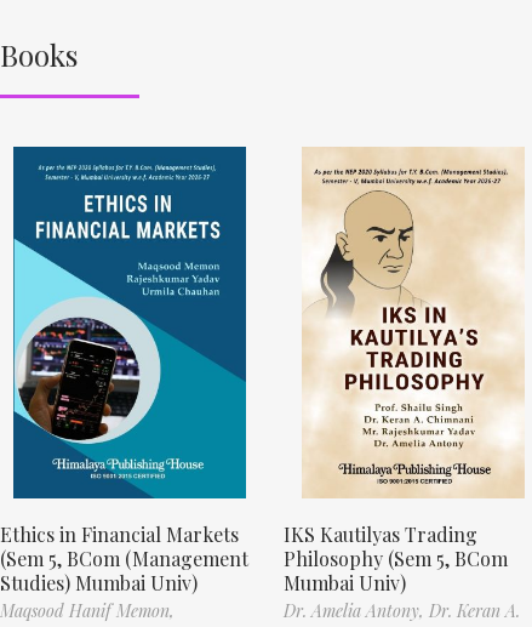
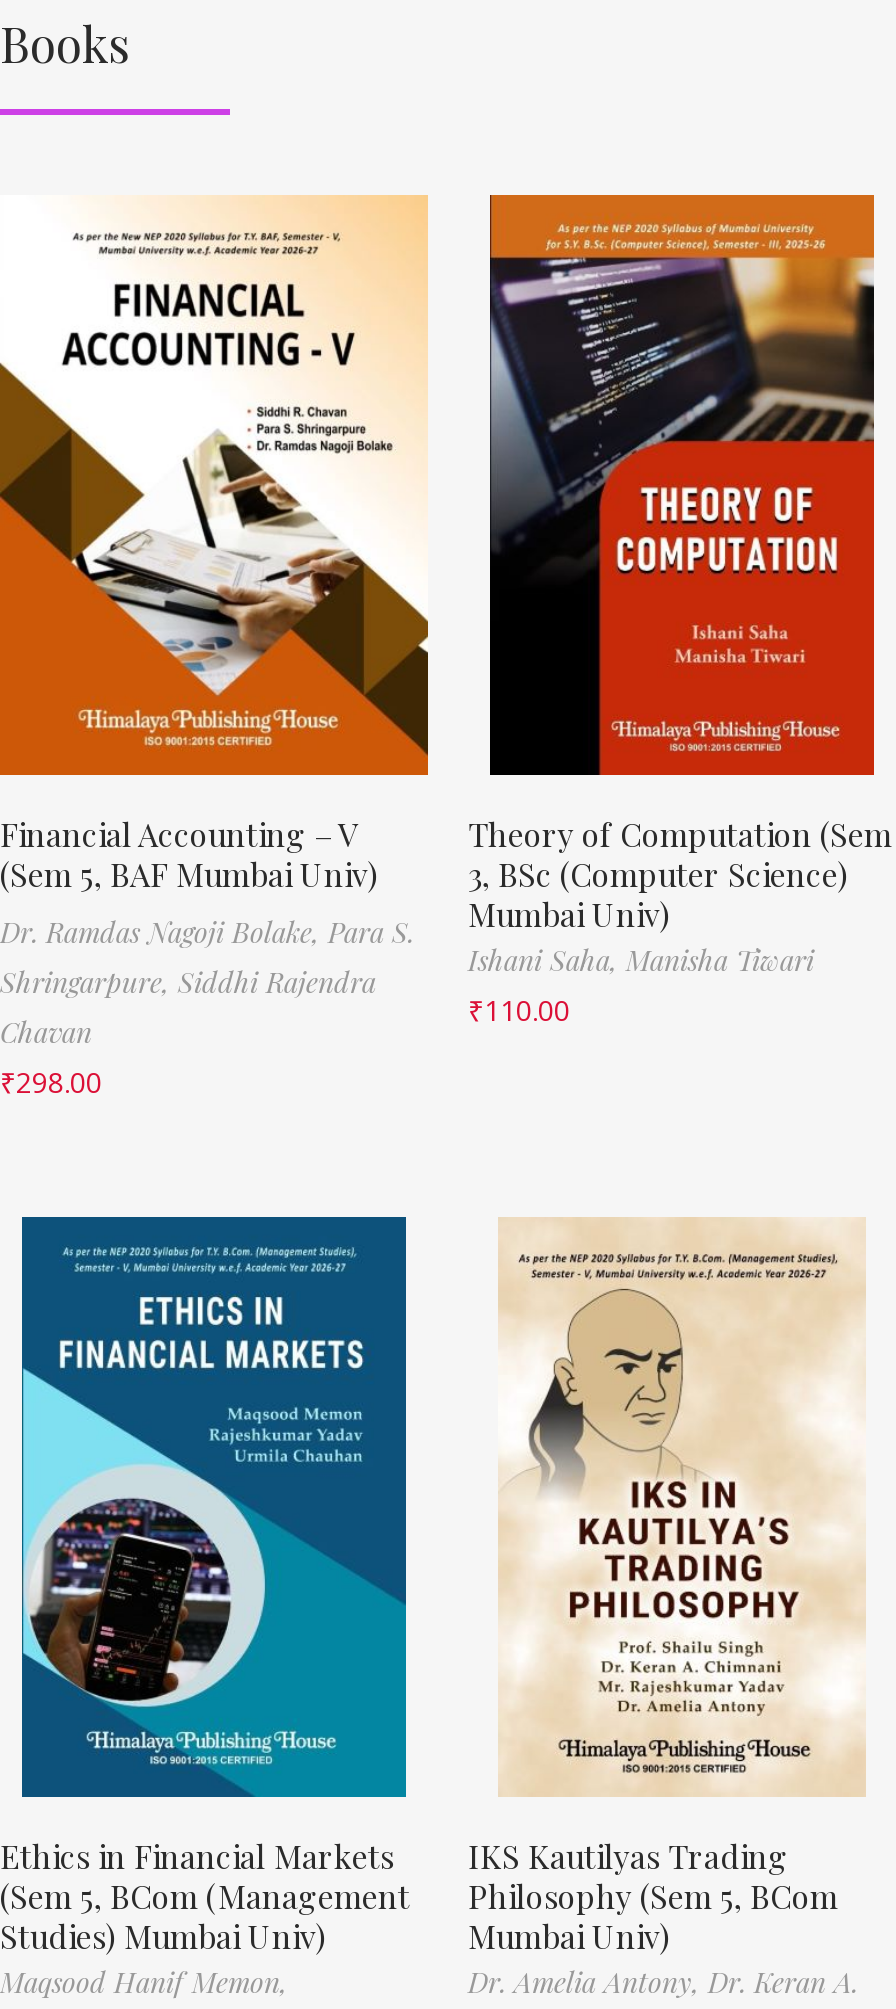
+ [image]
+ Financial Accounting – V
+ (Sem 5, BAF Mumbai Univ)
+ Dr. Ramdas Nagoji Bolake, Para S.
+ Shringarpure, Siddhi Rajendra
+ Chavan
+ ₹298.00

+ [image]
+ Theory of Computation (Sem
+ 3, BSc (Computer Science)
+ Mumbai Univ)
+ Ishani Saha, Manisha Tiwari
+ ₹110.00
